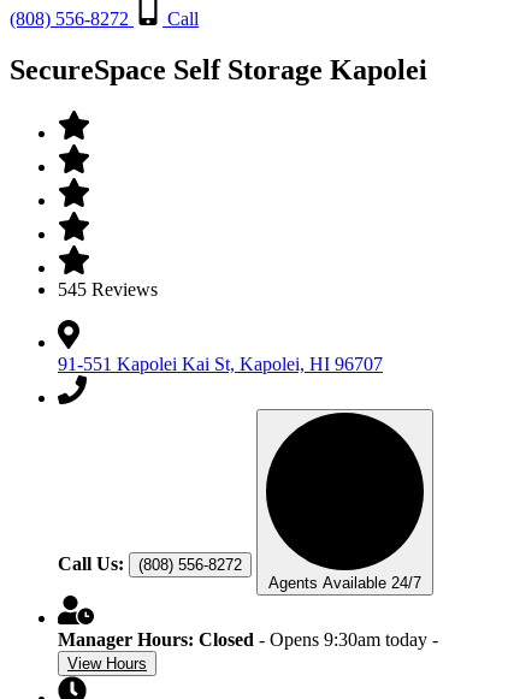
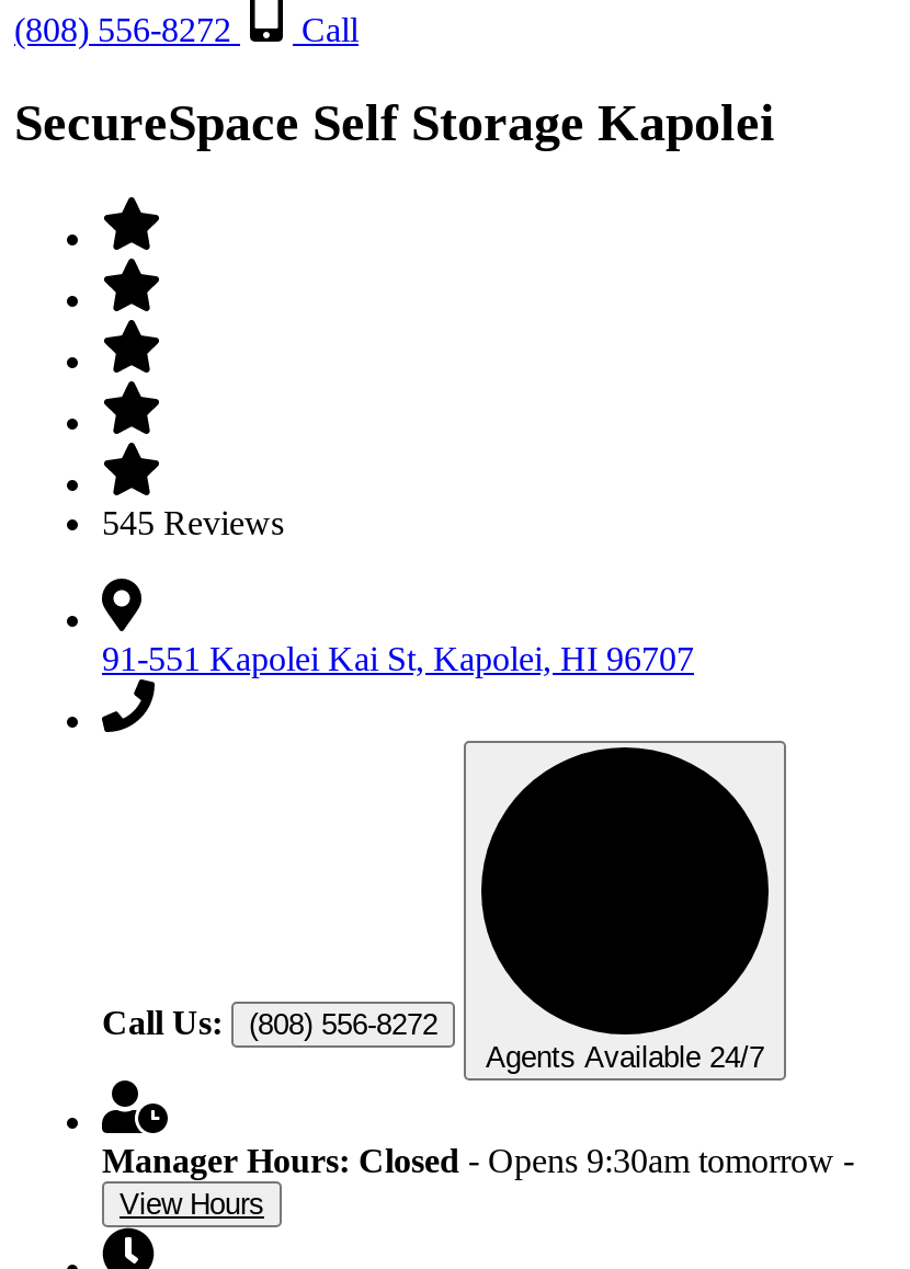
- Manager Hours: Closed - Opens 9:30am today -
+ Manager Hours: Closed - Opens 9:30am tomorrow -
